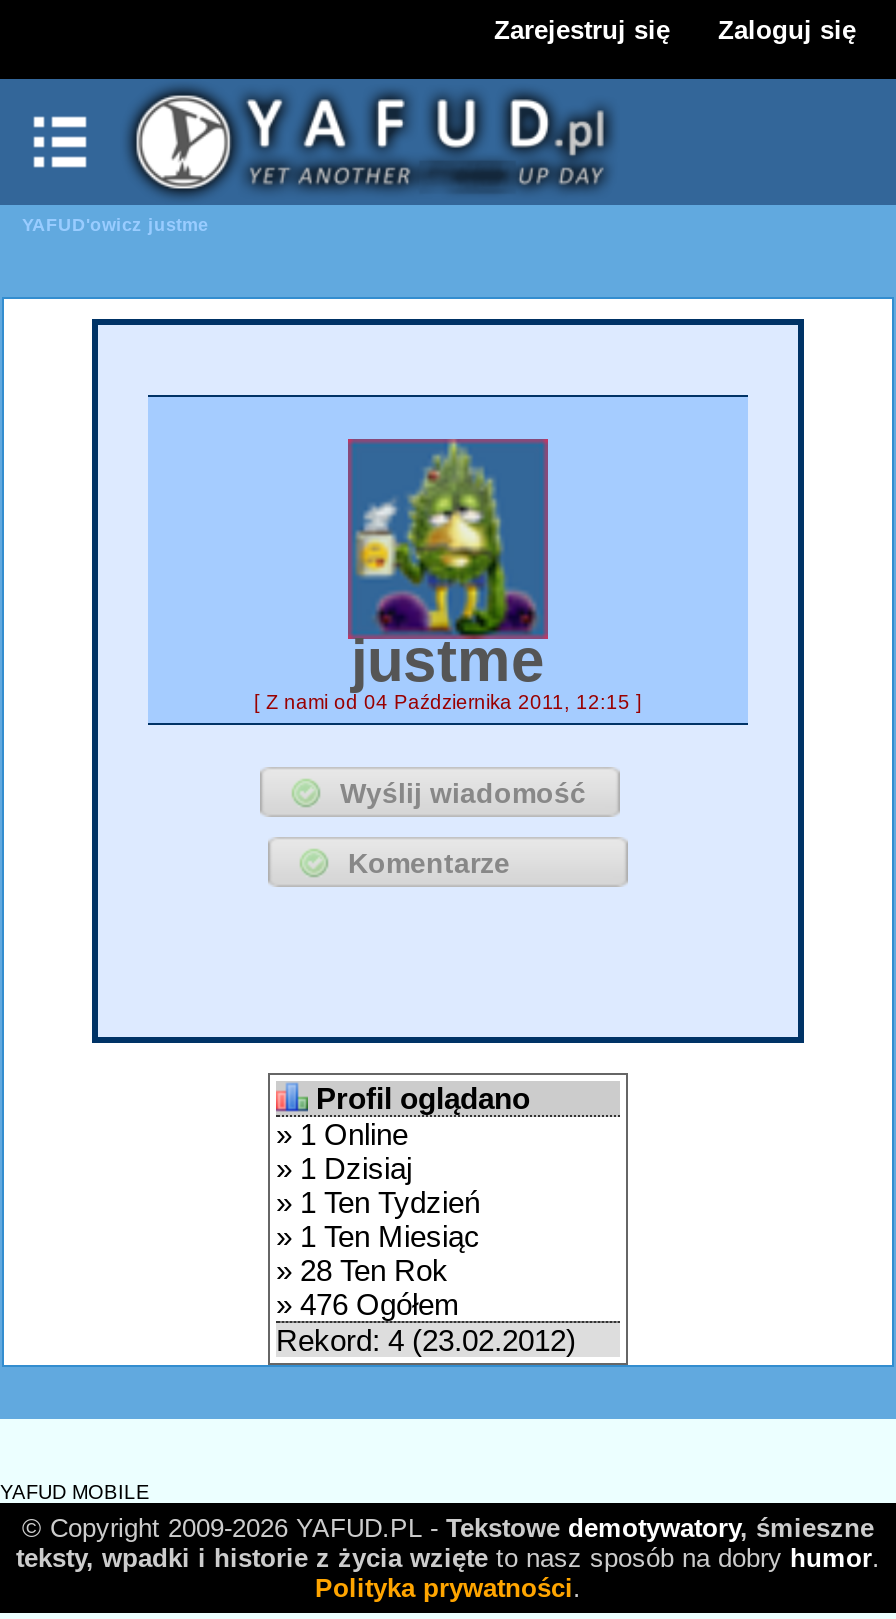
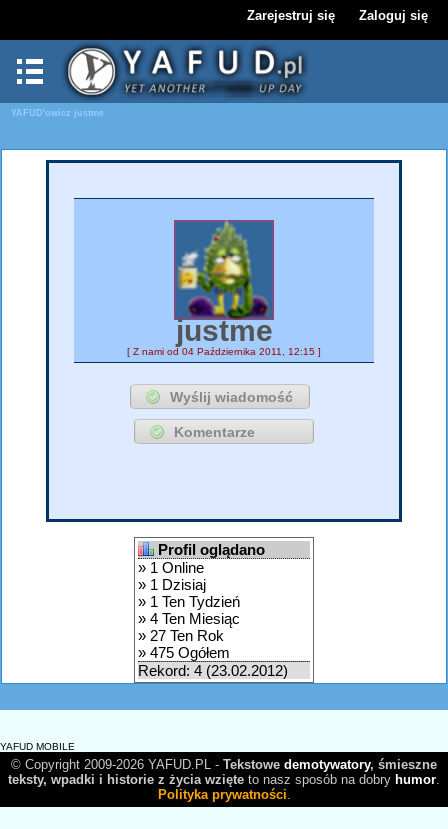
- » 1 Ten Miesiąc
+ » 4 Ten Miesiąc

- » 28 Ten Rok
+ » 27 Ten Rok

- » 476 Ogółem
+ » 475 Ogółem
